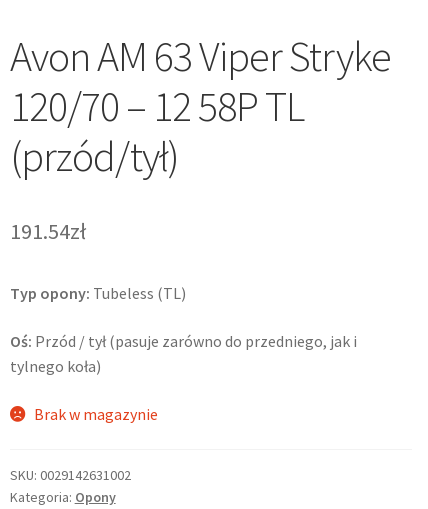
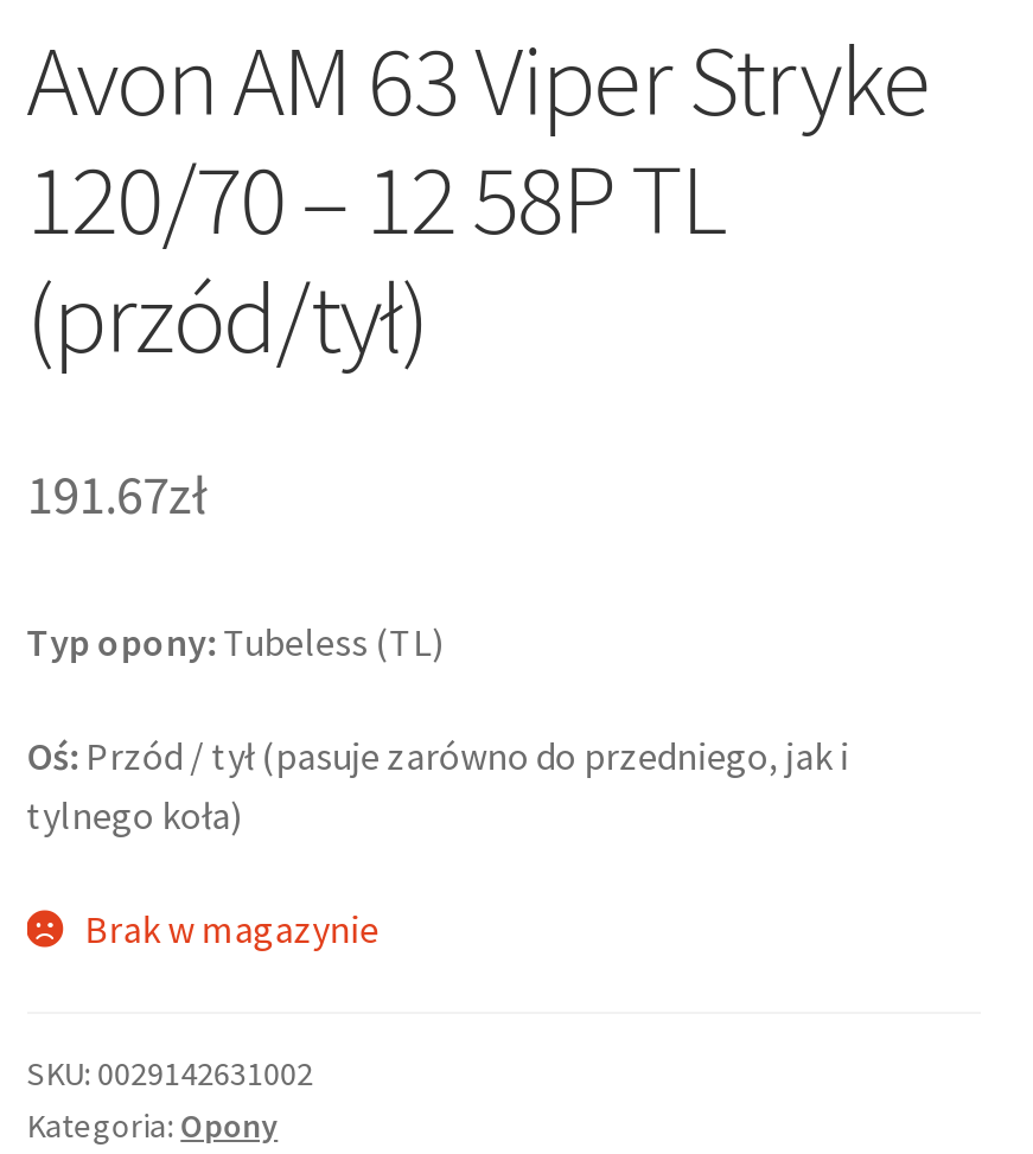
- 191.54zł
+ 191.67zł
